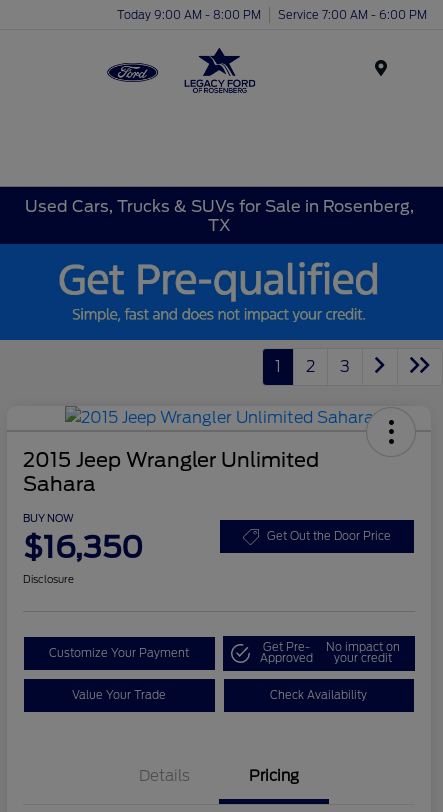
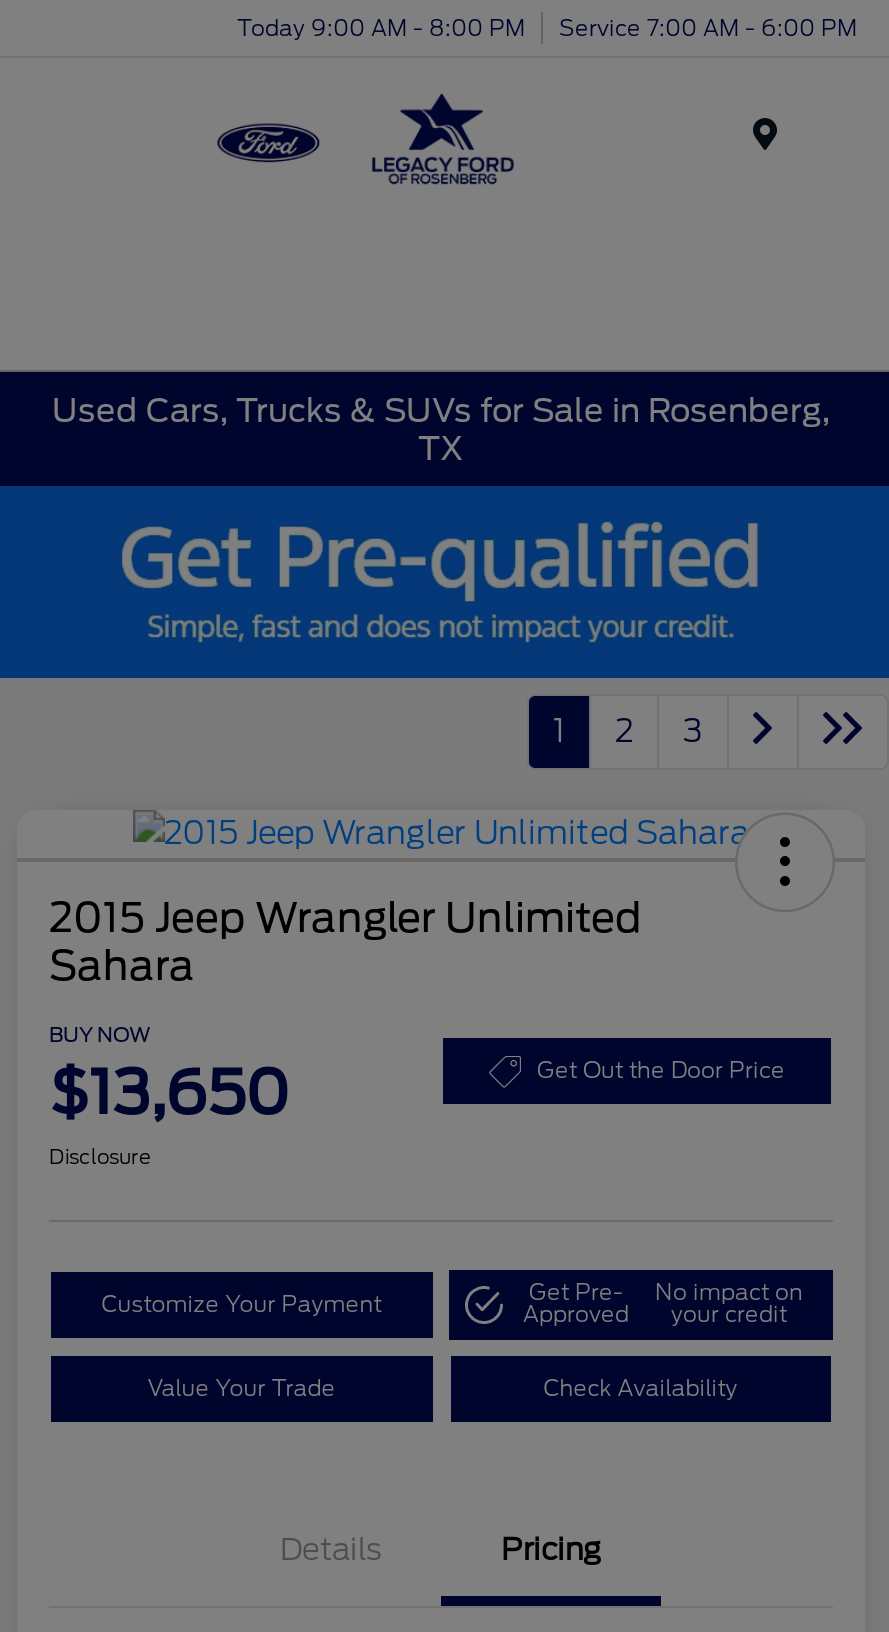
- $16,350
+ $13,650
